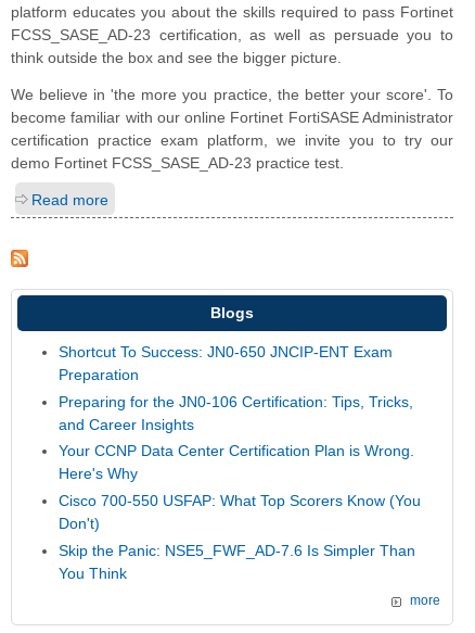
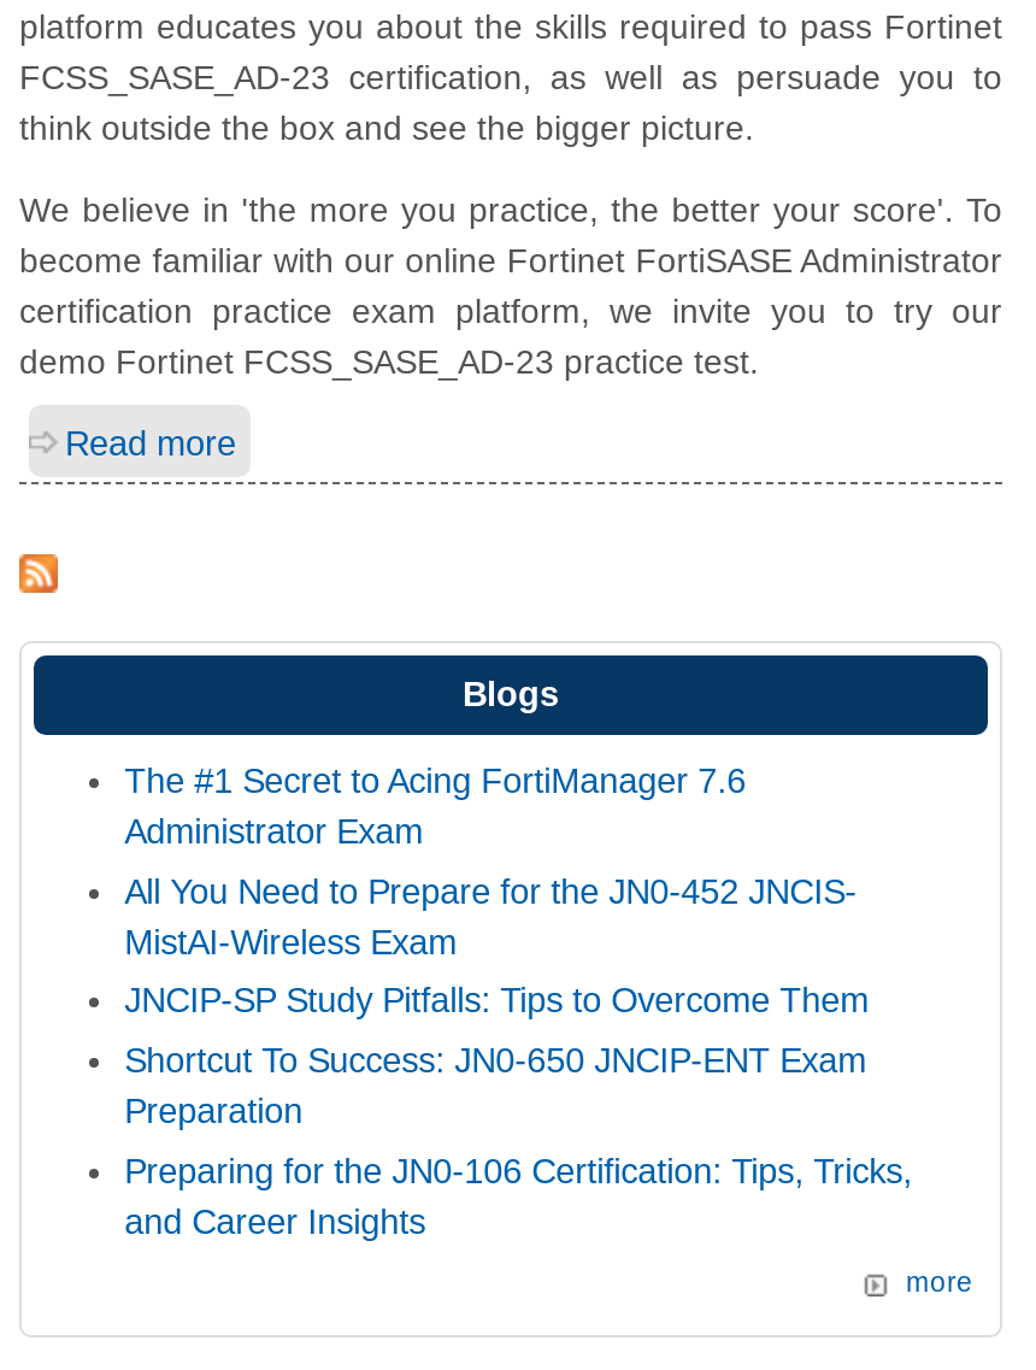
+ The #1 Secret to Acing FortiManager 7.6
+ Administrator Exam
+ All You Need to Prepare for the JN0-452 JNCIS-
+ MistAI-Wireless Exam
+ JNCIP-SP Study Pitfalls: Tips to Overcome Them

moved down: Shortcut To Success: JN0-650 JNCIP-ENT Exam | Preparation | Preparing for the JN0-106 Certification: Tips, Tricks, | and Career Insights

- Your CCNP Data Center Certification Plan is Wrong.
- Here's Why
- Cisco 700-550 USFAP: What Top Scorers Know (You
- Don't)
- Skip the Panic: NSE5_FWF_AD-7.6 Is Simpler Than
- You Think
